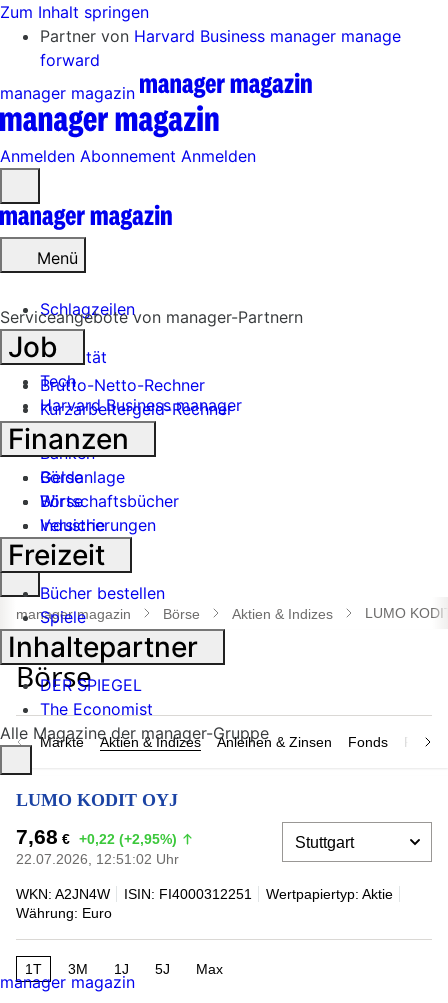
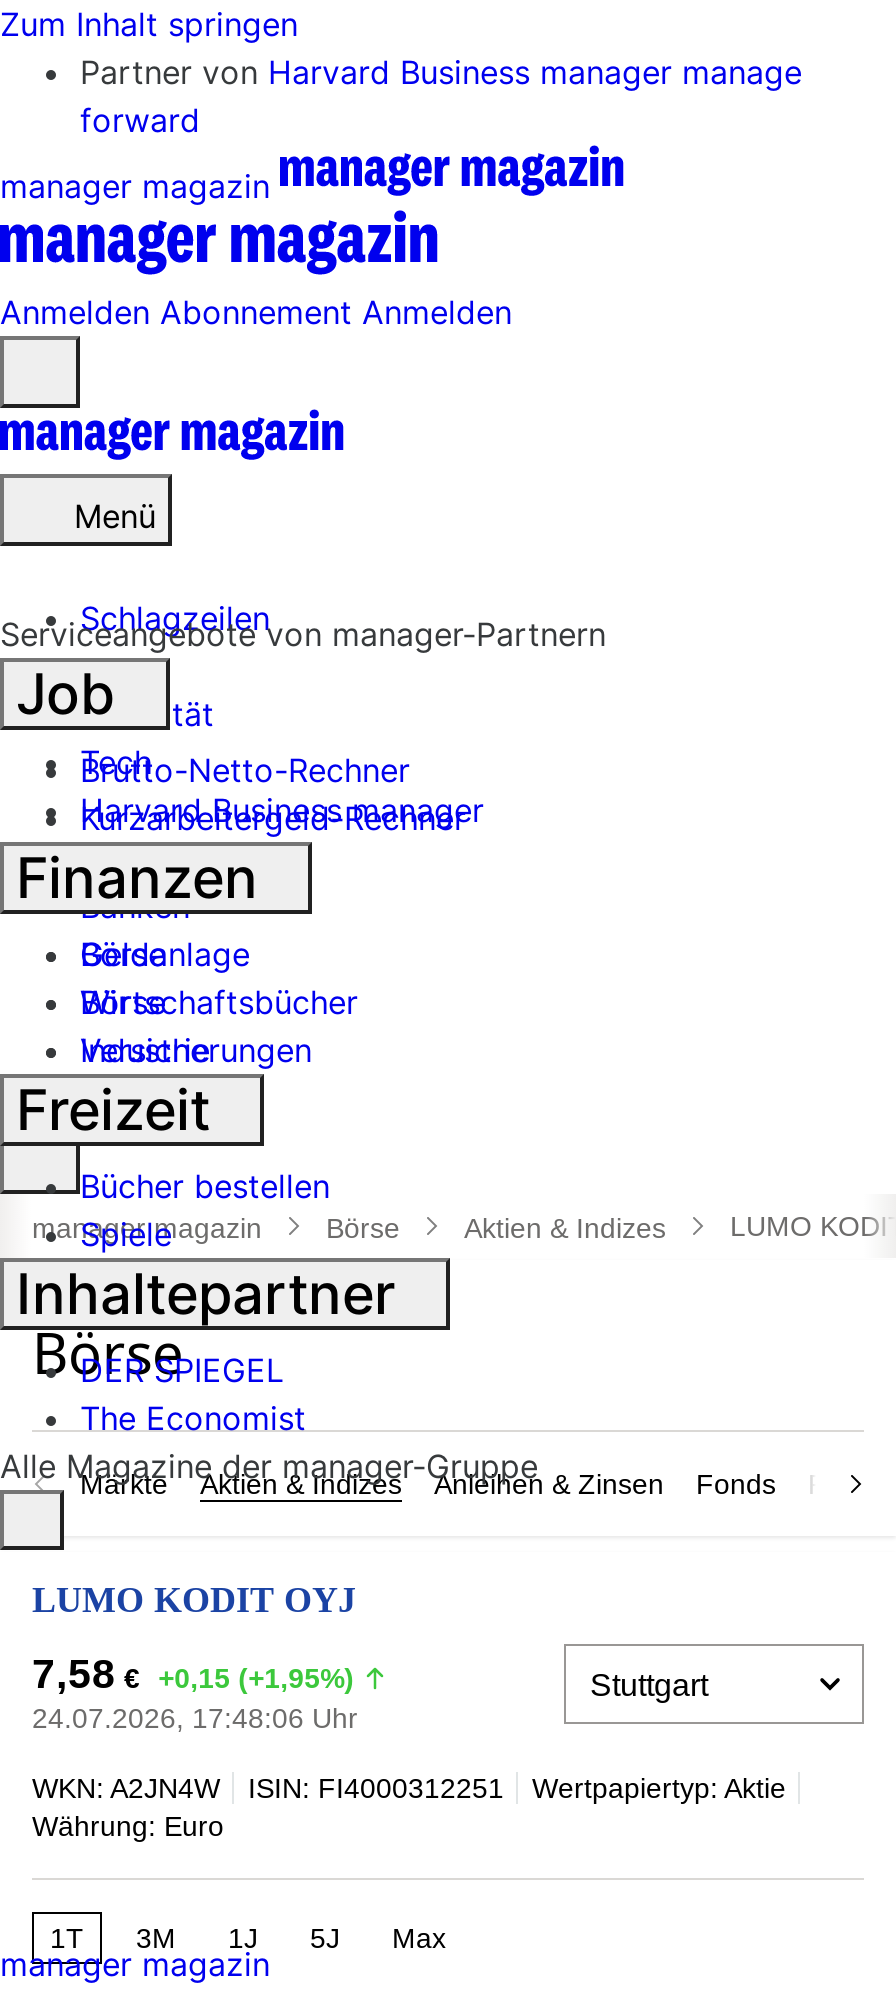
- 7,68 € +0,22 (+2,95%)
+ 7,58 € +0,15 (+1,95%)

- 22.07.2026, 12:51:02 Uhr
+ 24.07.2026, 17:48:06 Uhr
